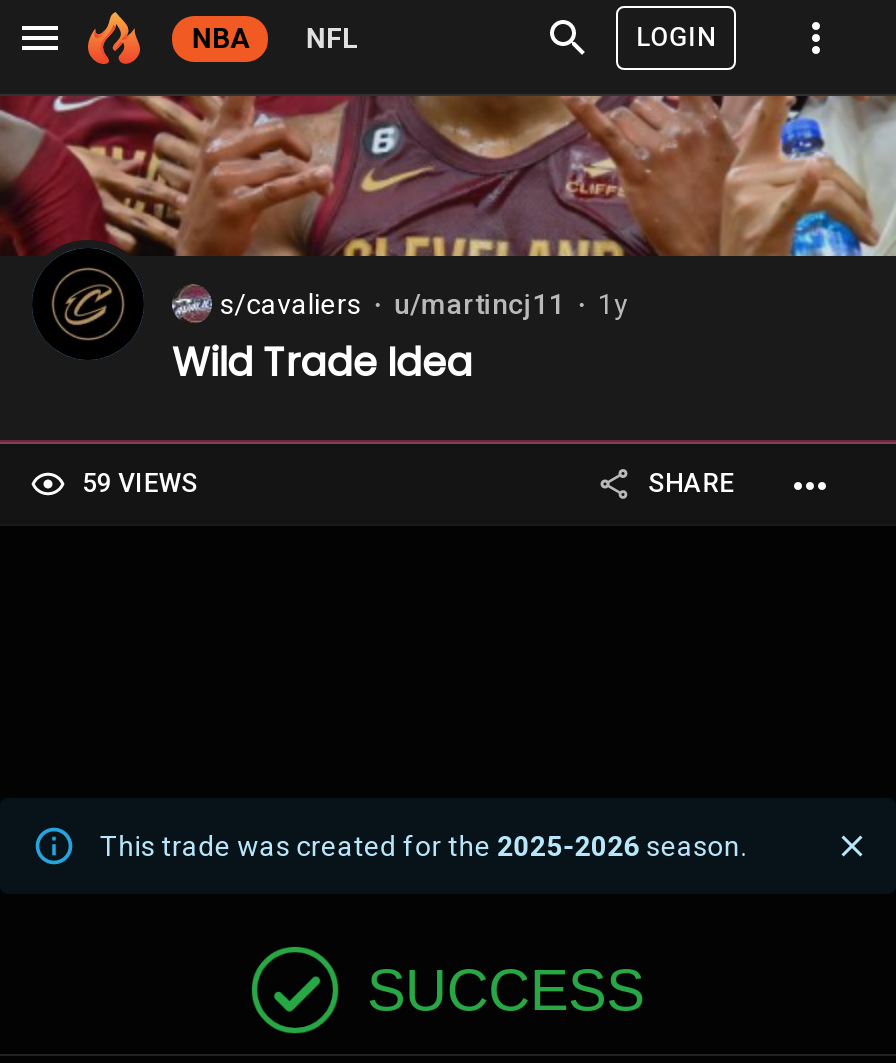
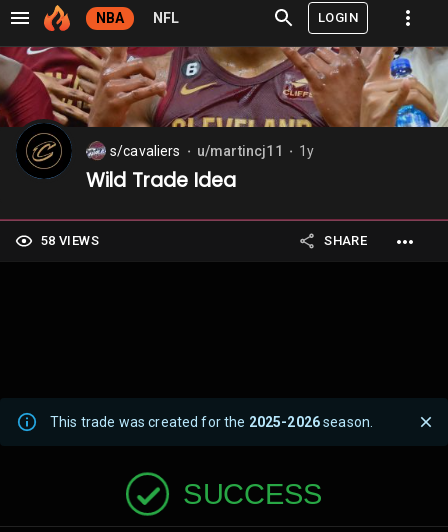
- 59 VIEWS
+ 58 VIEWS
